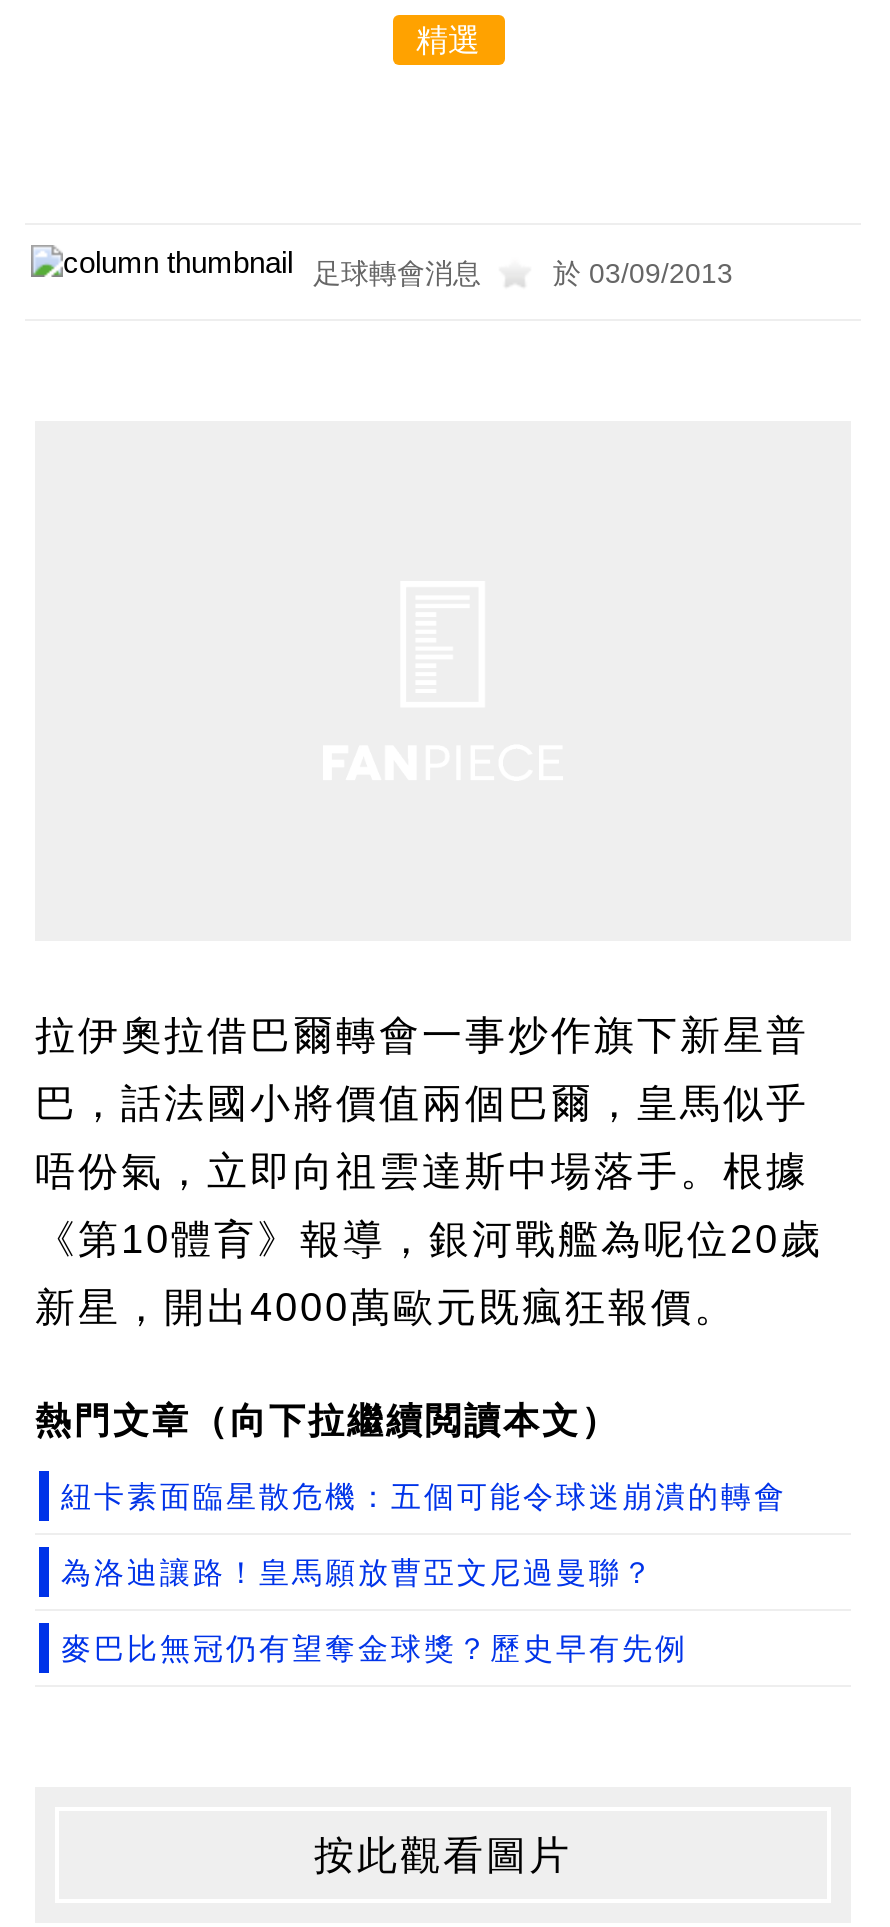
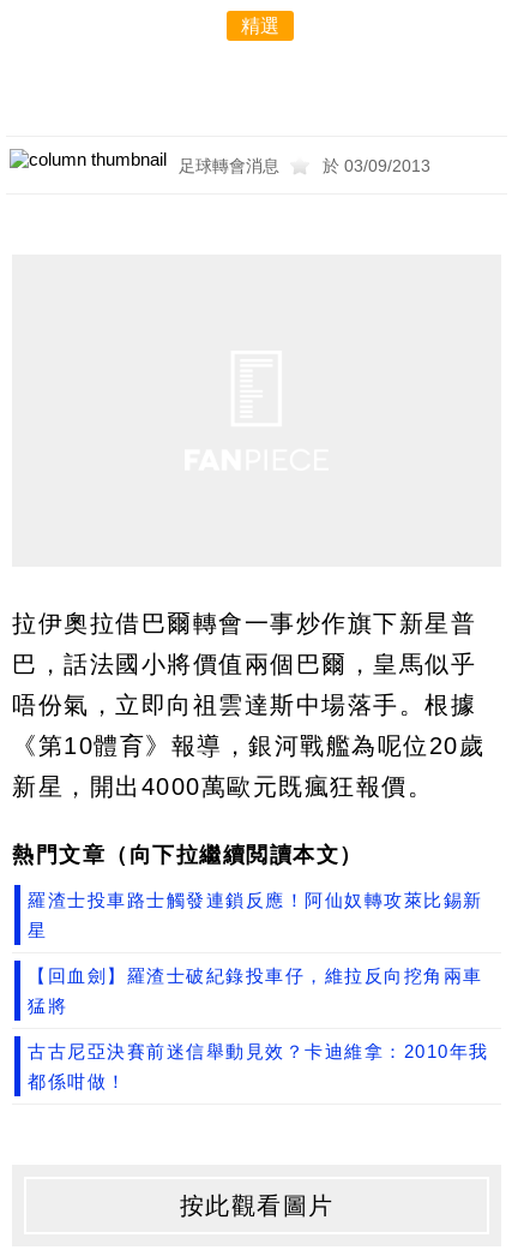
- 紐卡素面臨星散危機：五個可能令球迷崩潰的轉會
- 為洛迪讓路！皇馬願放曹亞文尼過曼聯？
- 麥巴比無冠仍有望奪金球獎？歷史早有先例
+ 羅渣士投車路士觸發連鎖反應！阿仙奴轉攻萊比錫新
+ 星
+ 【回血劍】羅渣士破紀錄投車仔，維拉反向挖角兩車
+ 猛將
+ 古古尼亞決賽前迷信舉動見效？卡迪維拿：2010年我
+ 都係咁做！
